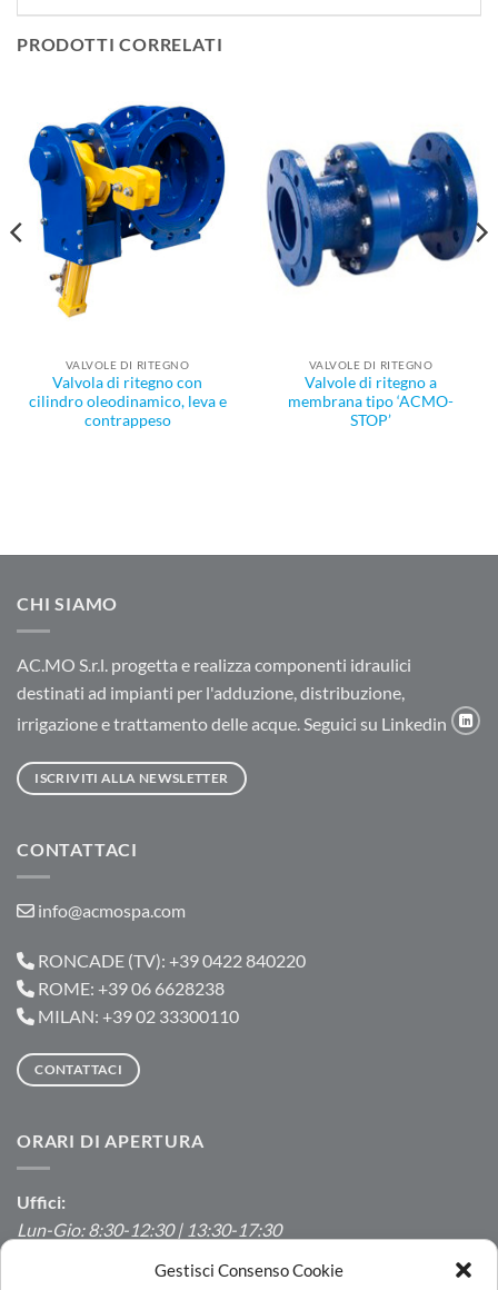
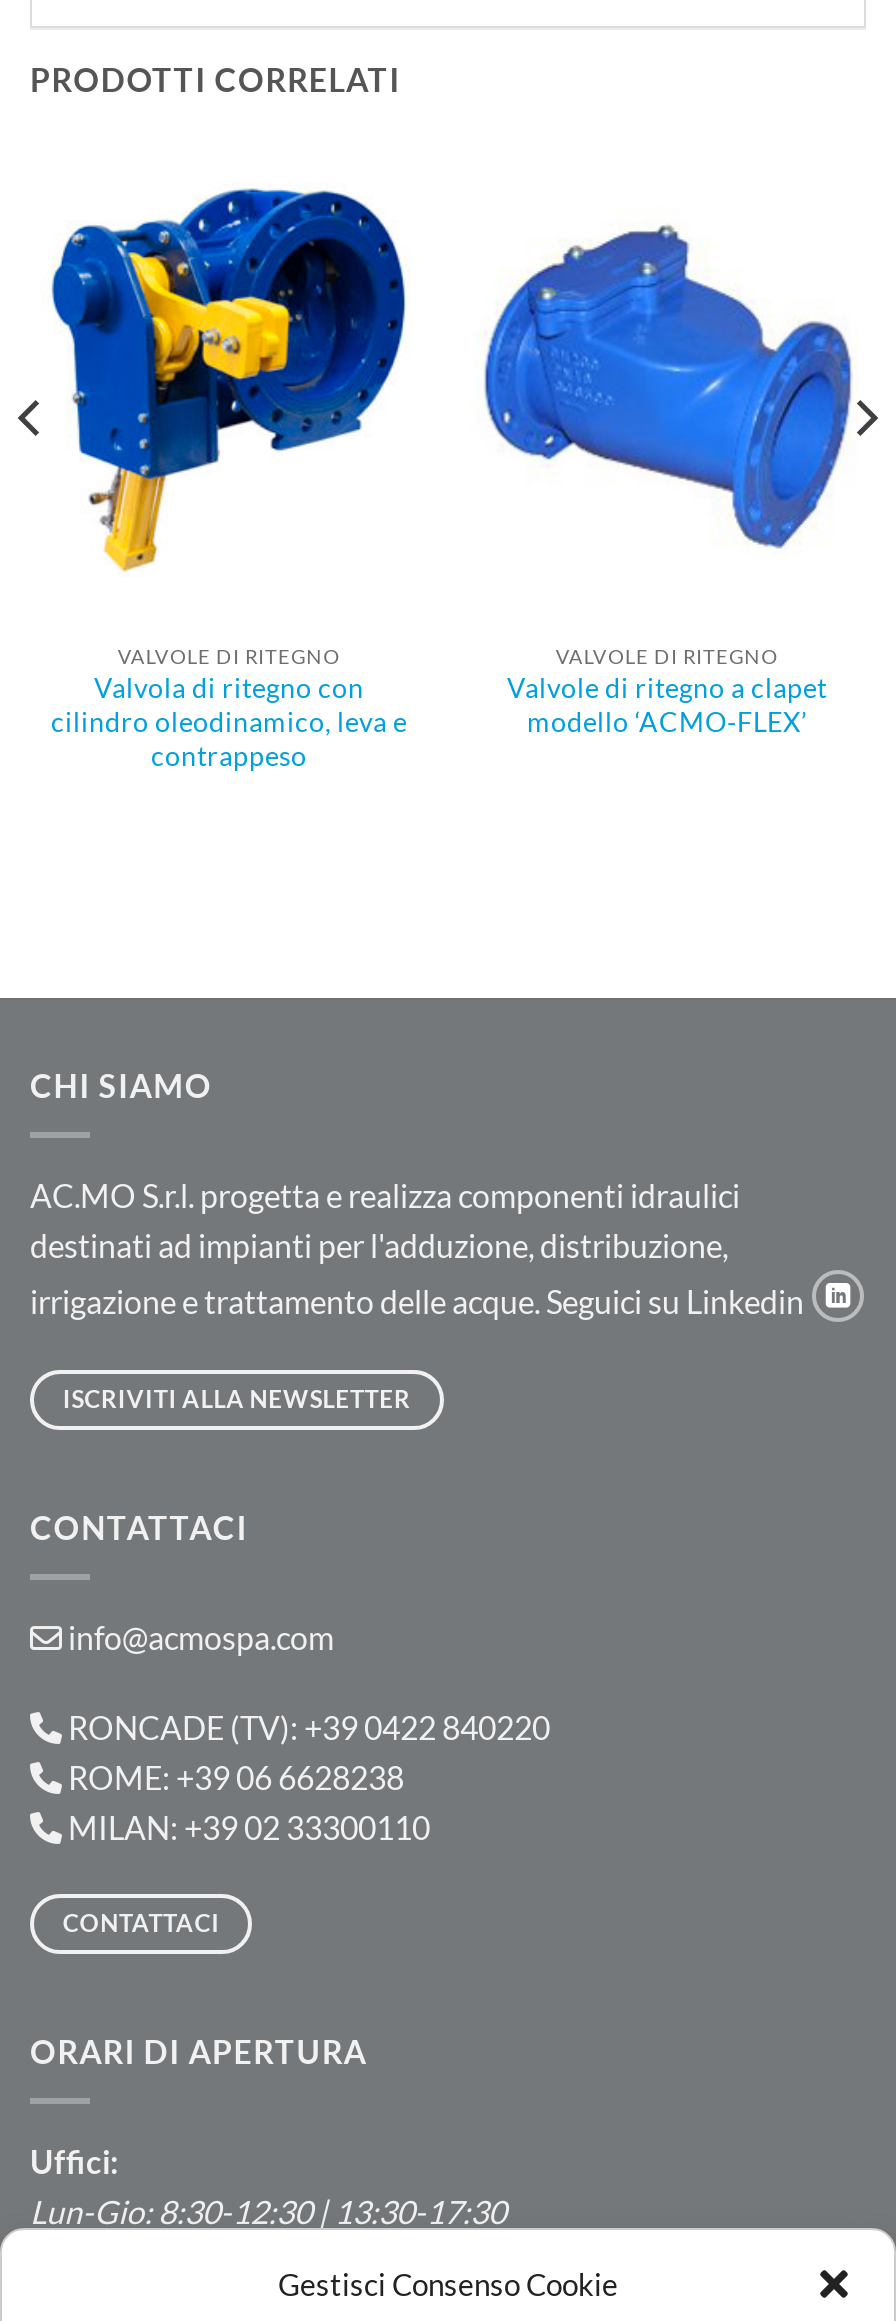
- [image]
+ [image]

- Valvole di ritegno a
- membrana tipo ‘ACMO-
- STOP’
+ Valvole di ritegno a clapet
+ modello ‘ACMO-FLEX’
